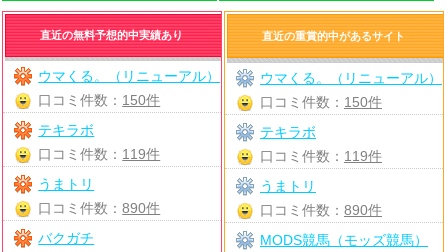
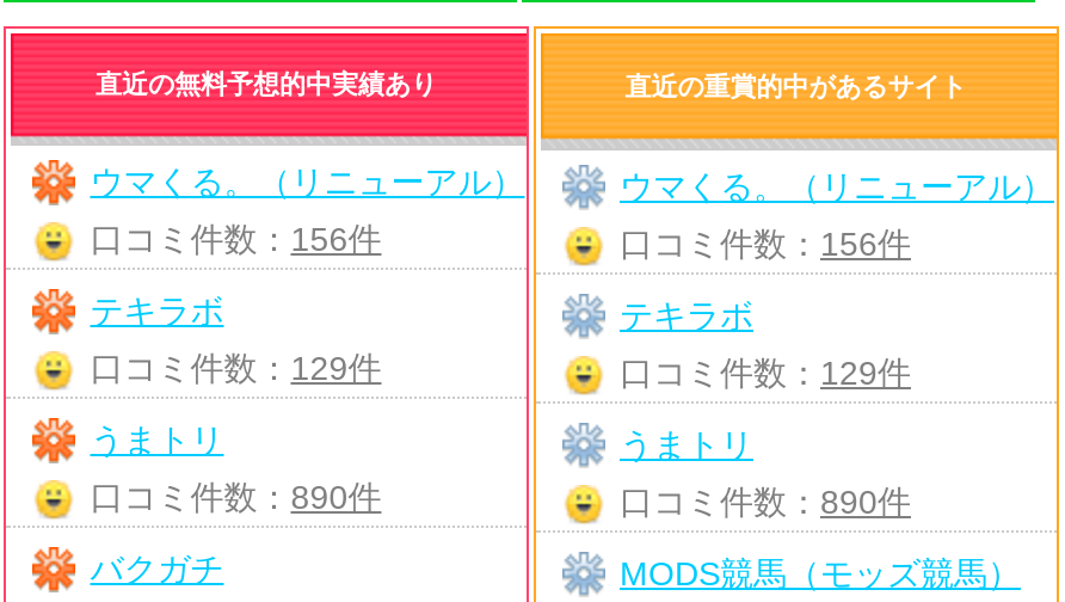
- 口コミ件数：150件
+ 口コミ件数：156件

- 口コミ件数：150件
+ 口コミ件数：156件

- 口コミ件数：119件
+ 口コミ件数：129件

- 口コミ件数：119件
+ 口コミ件数：129件
